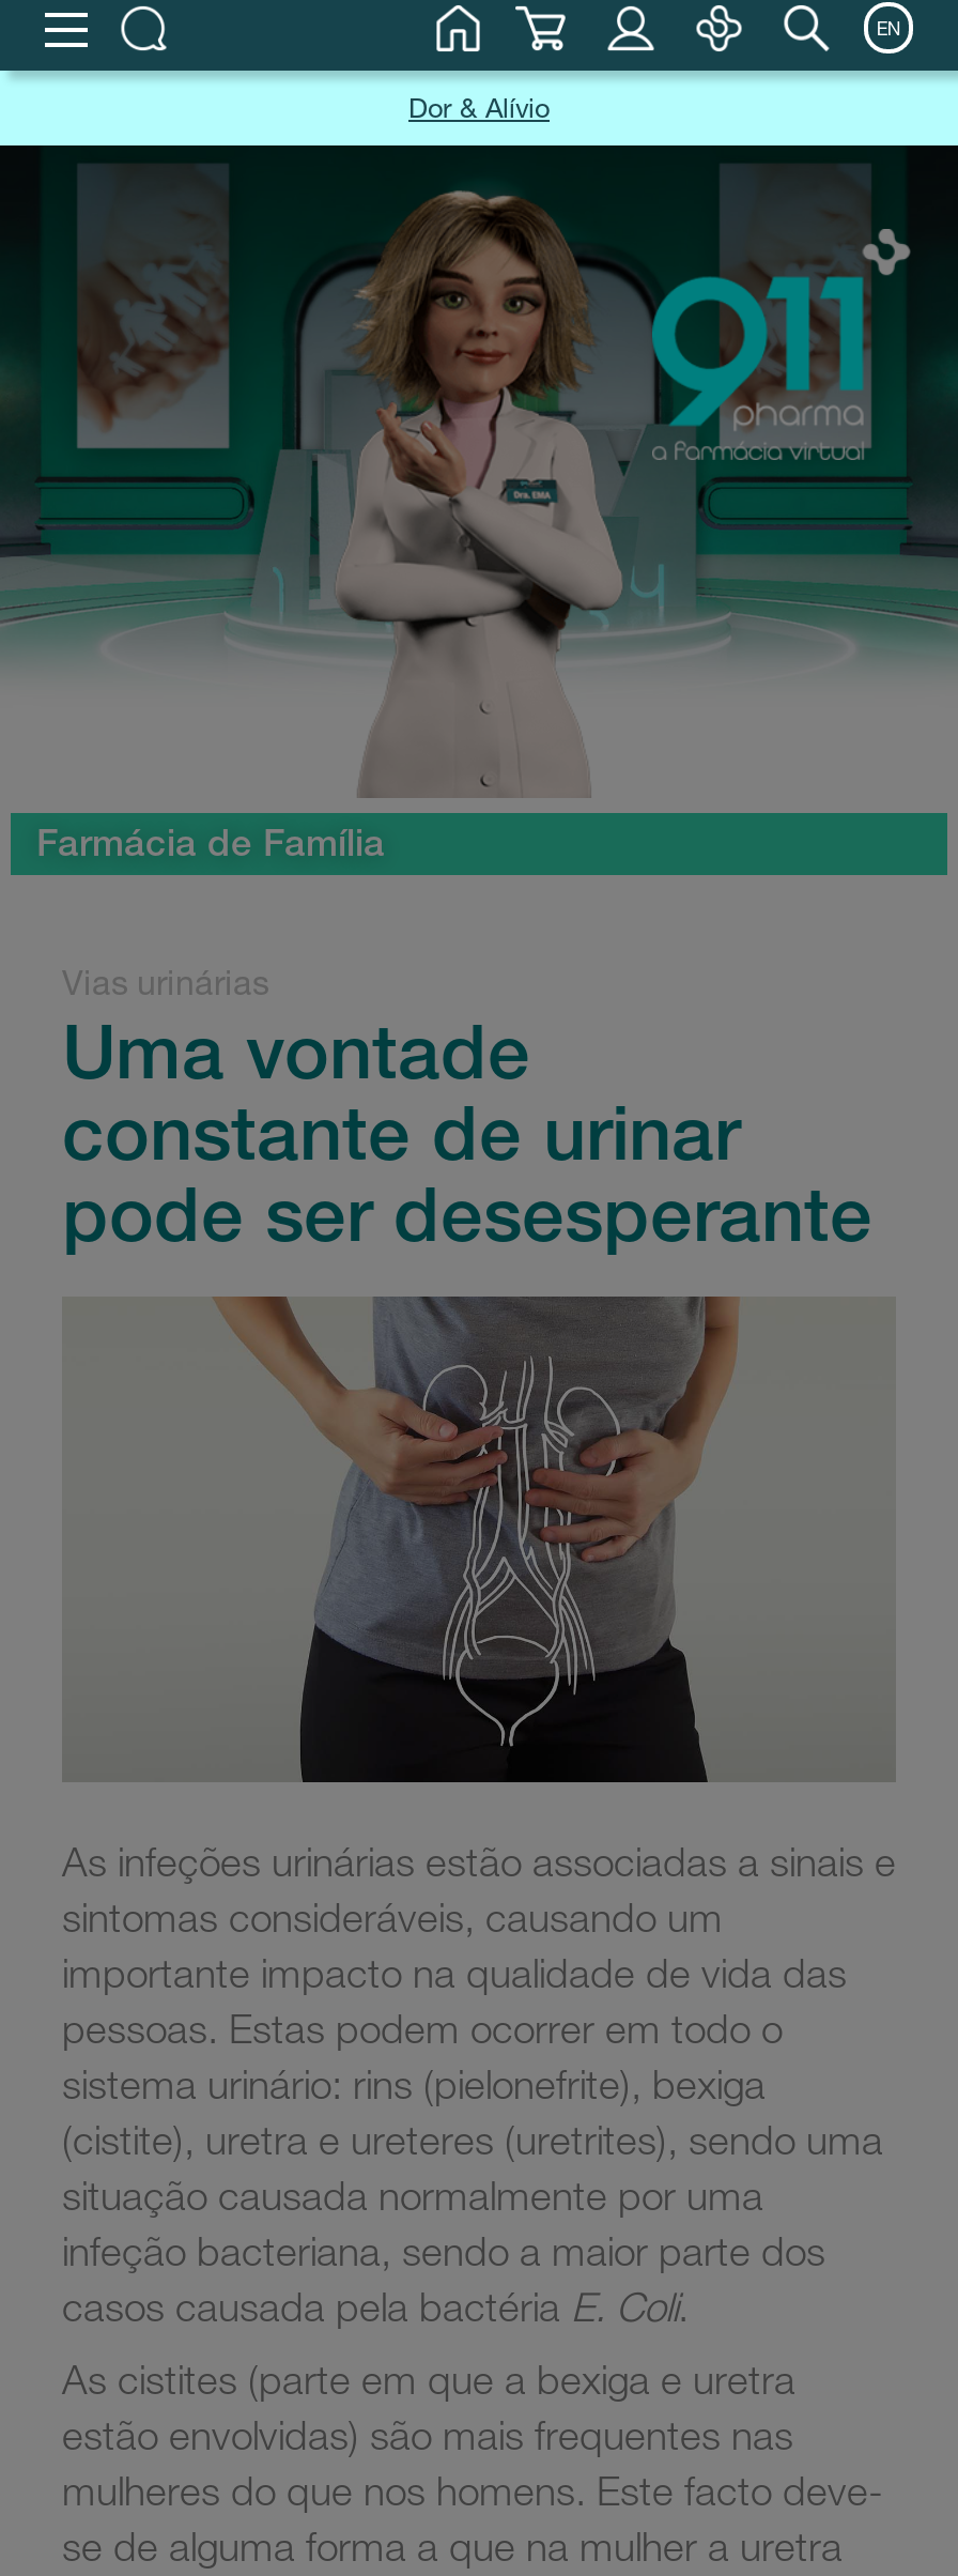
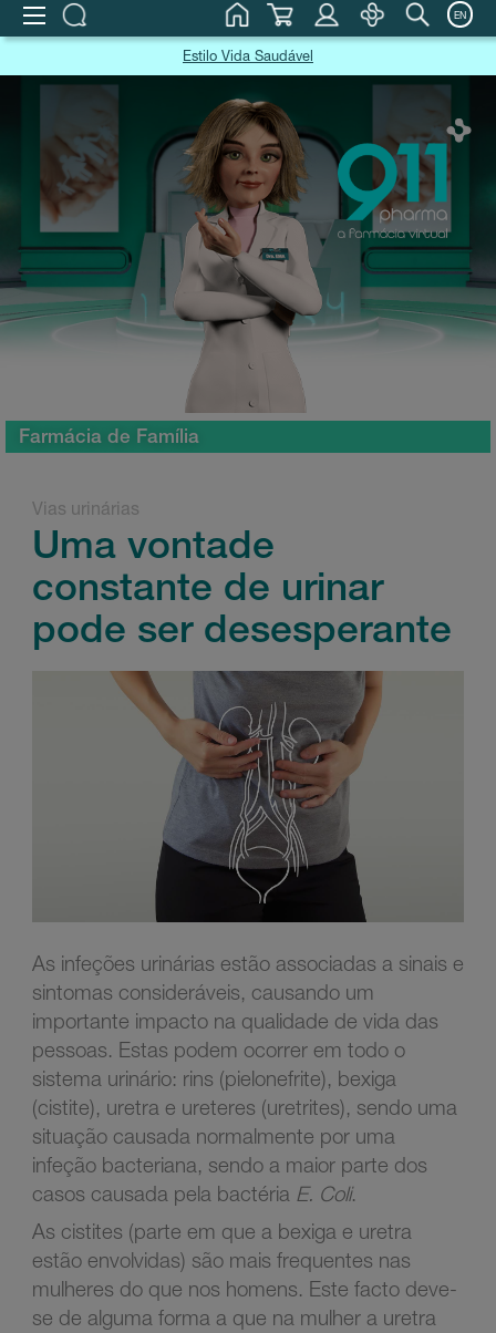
- Dor & Alívio
+ Estilo Vida Saudável
